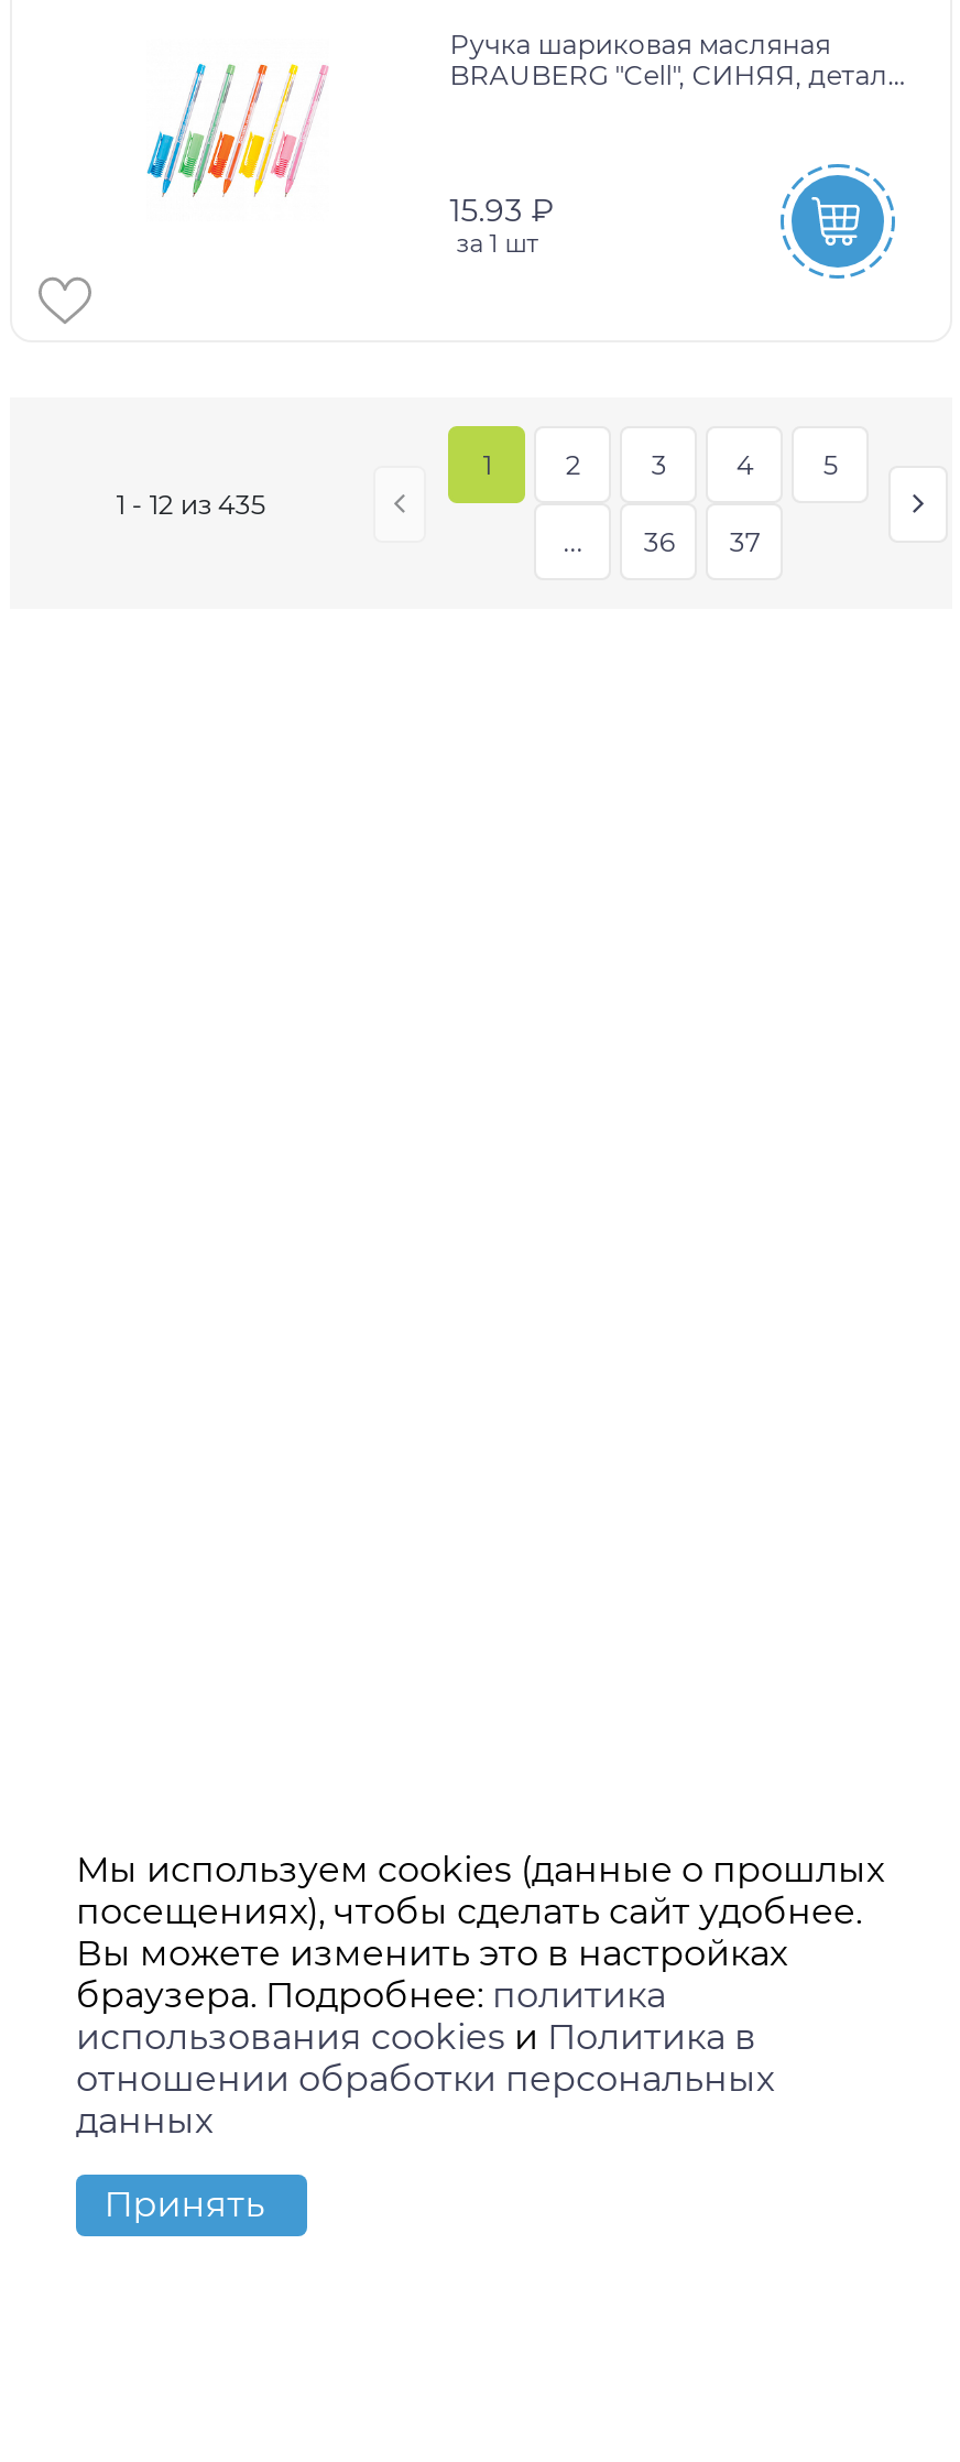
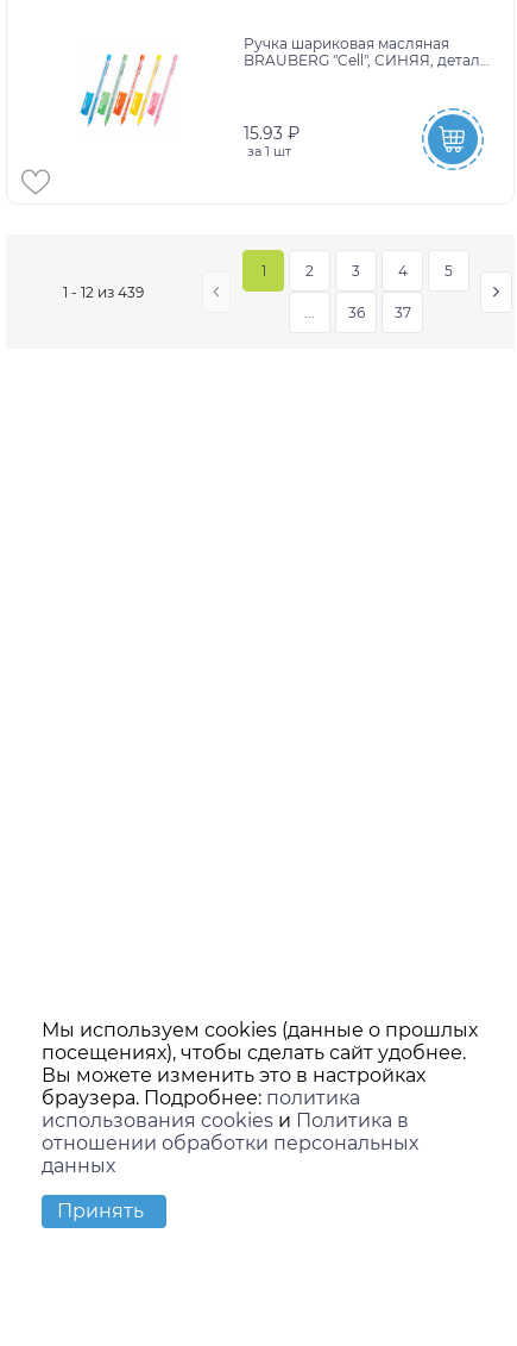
- 1 - 12 из 435
+ 1 - 12 из 439
